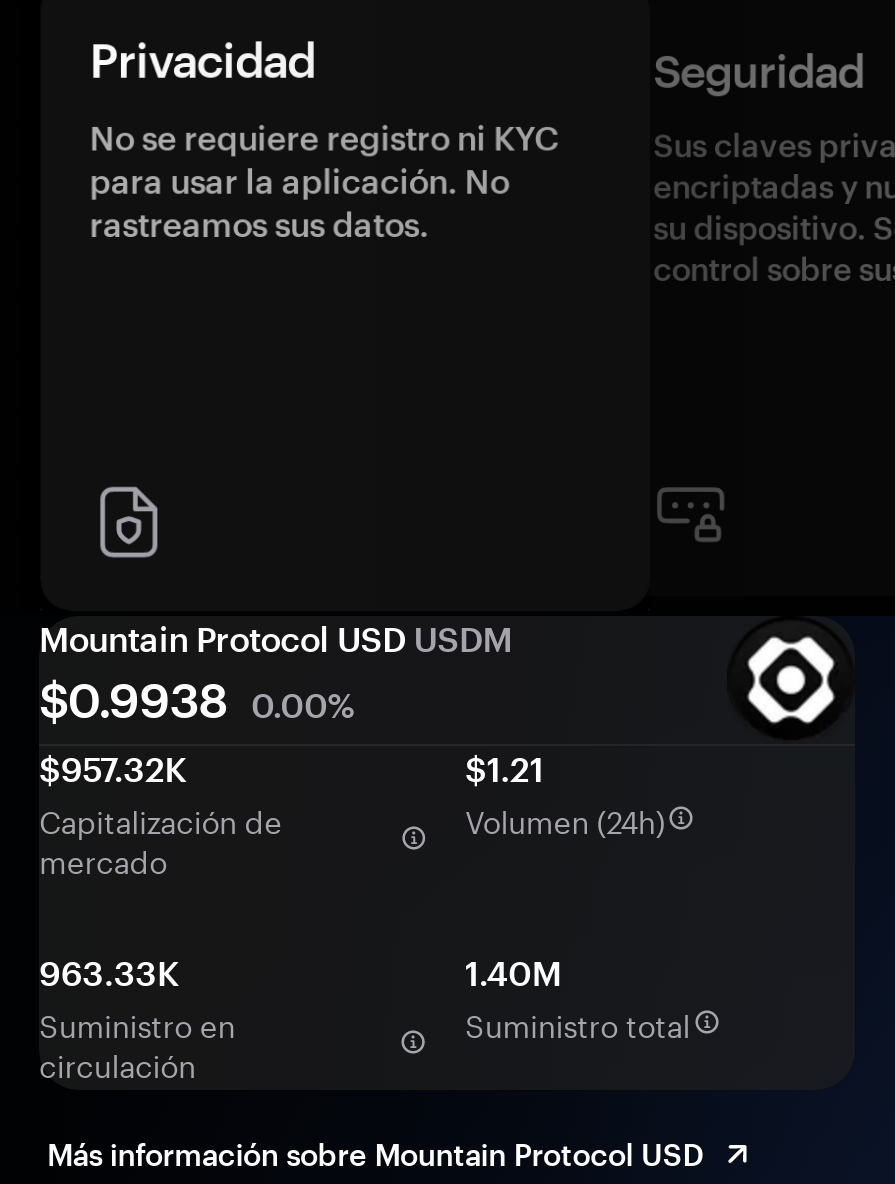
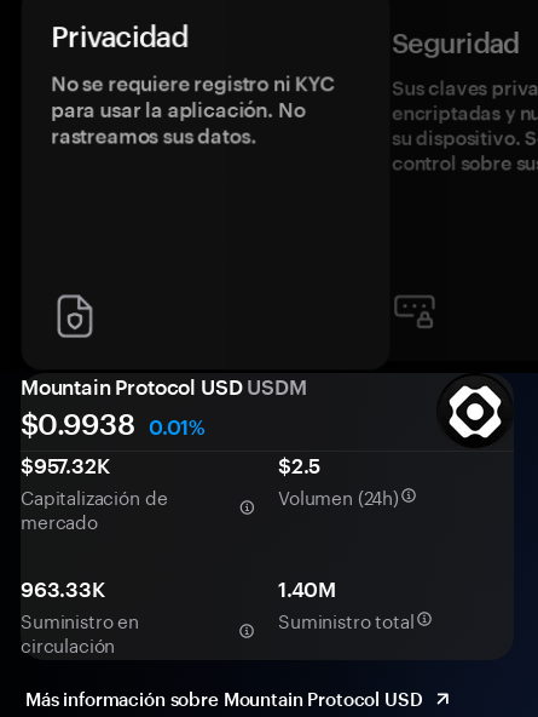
- $0.9938 0.00%
+ $0.9938 0.01%

- $1.21
+ $2.5
